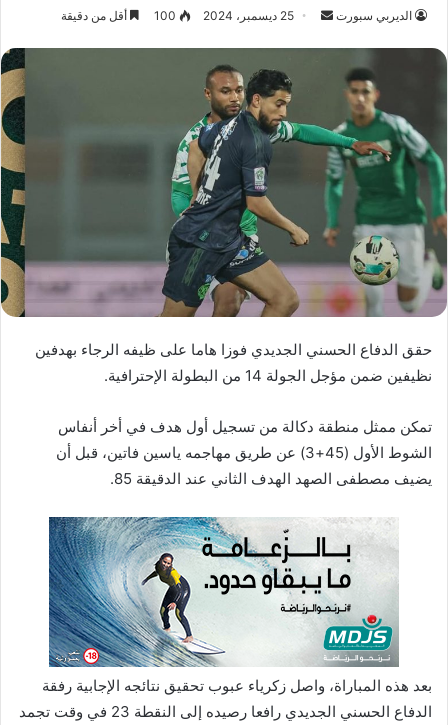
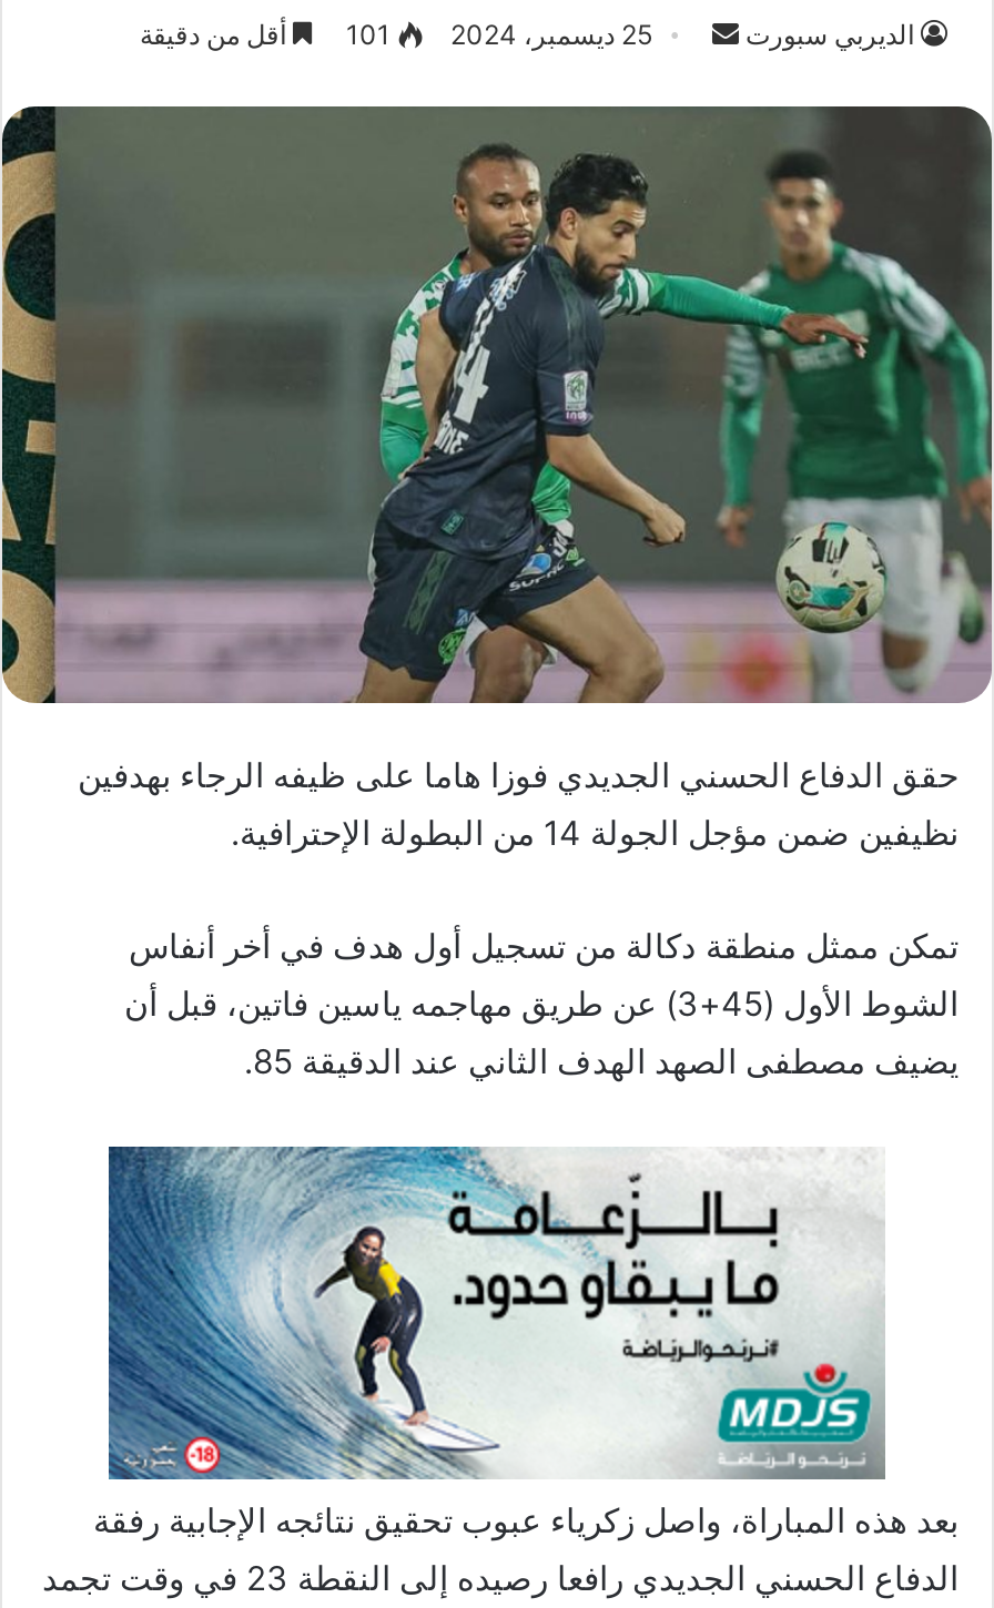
- 100
+ 101
